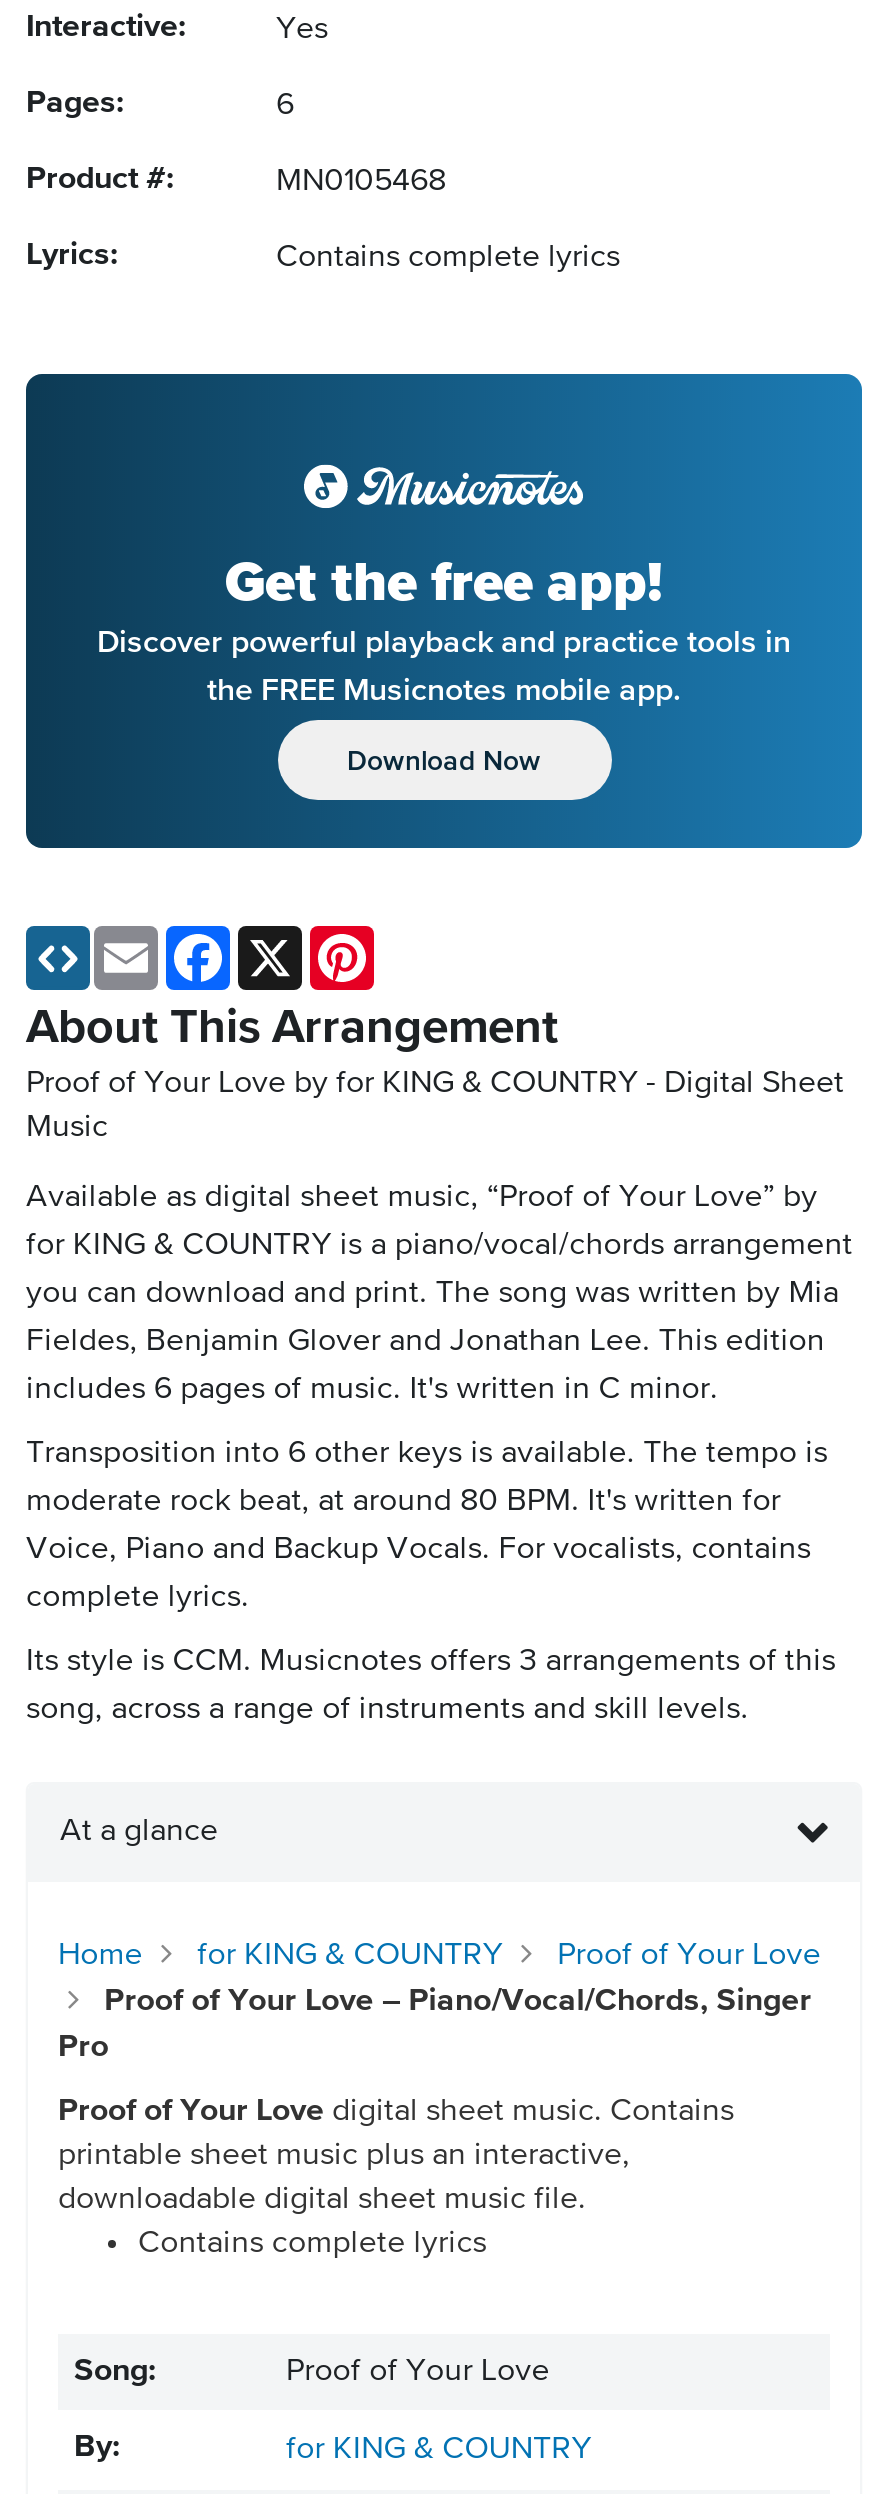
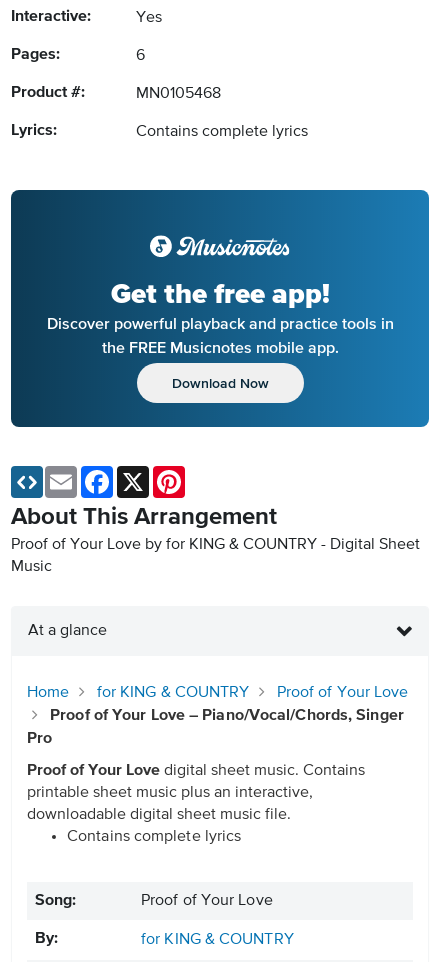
- Available as digital sheet music, “Proof of Your Love” by
- for KING & COUNTRY is a piano/vocal/chords arrangement
- you can download and print. The song was written by Mia
- Fieldes, Benjamin Glover and Jonathan Lee. This edition
- includes 6 pages of music. It's written in C minor.
- Transposition into 6 other keys is available. The tempo is
- moderate rock beat, at around 80 BPM. It's written for
- Voice, Piano and Backup Vocals. For vocalists, contains
- complete lyrics.
- Its style is CCM. Musicnotes offers 3 arrangements of this
- song, across a range of instruments and skill levels.
